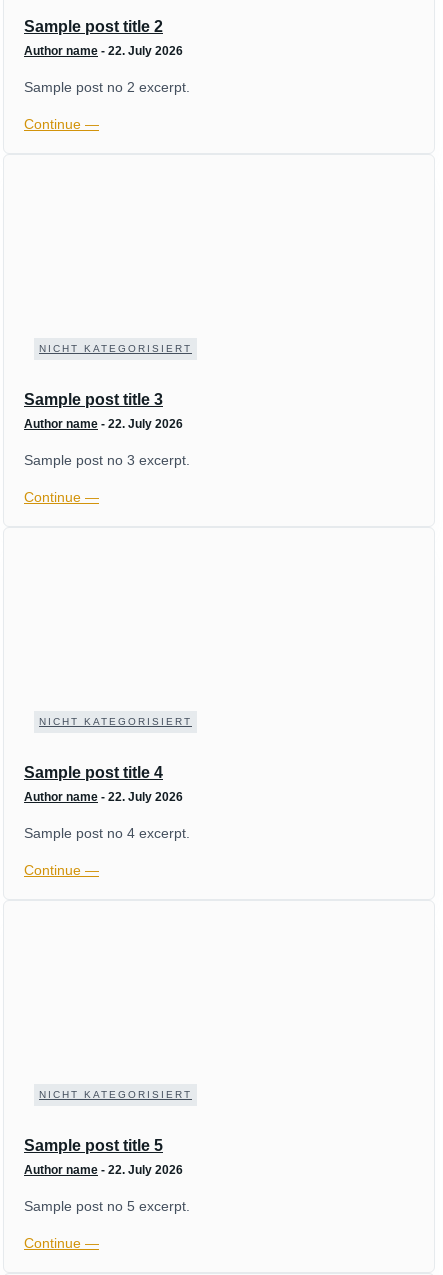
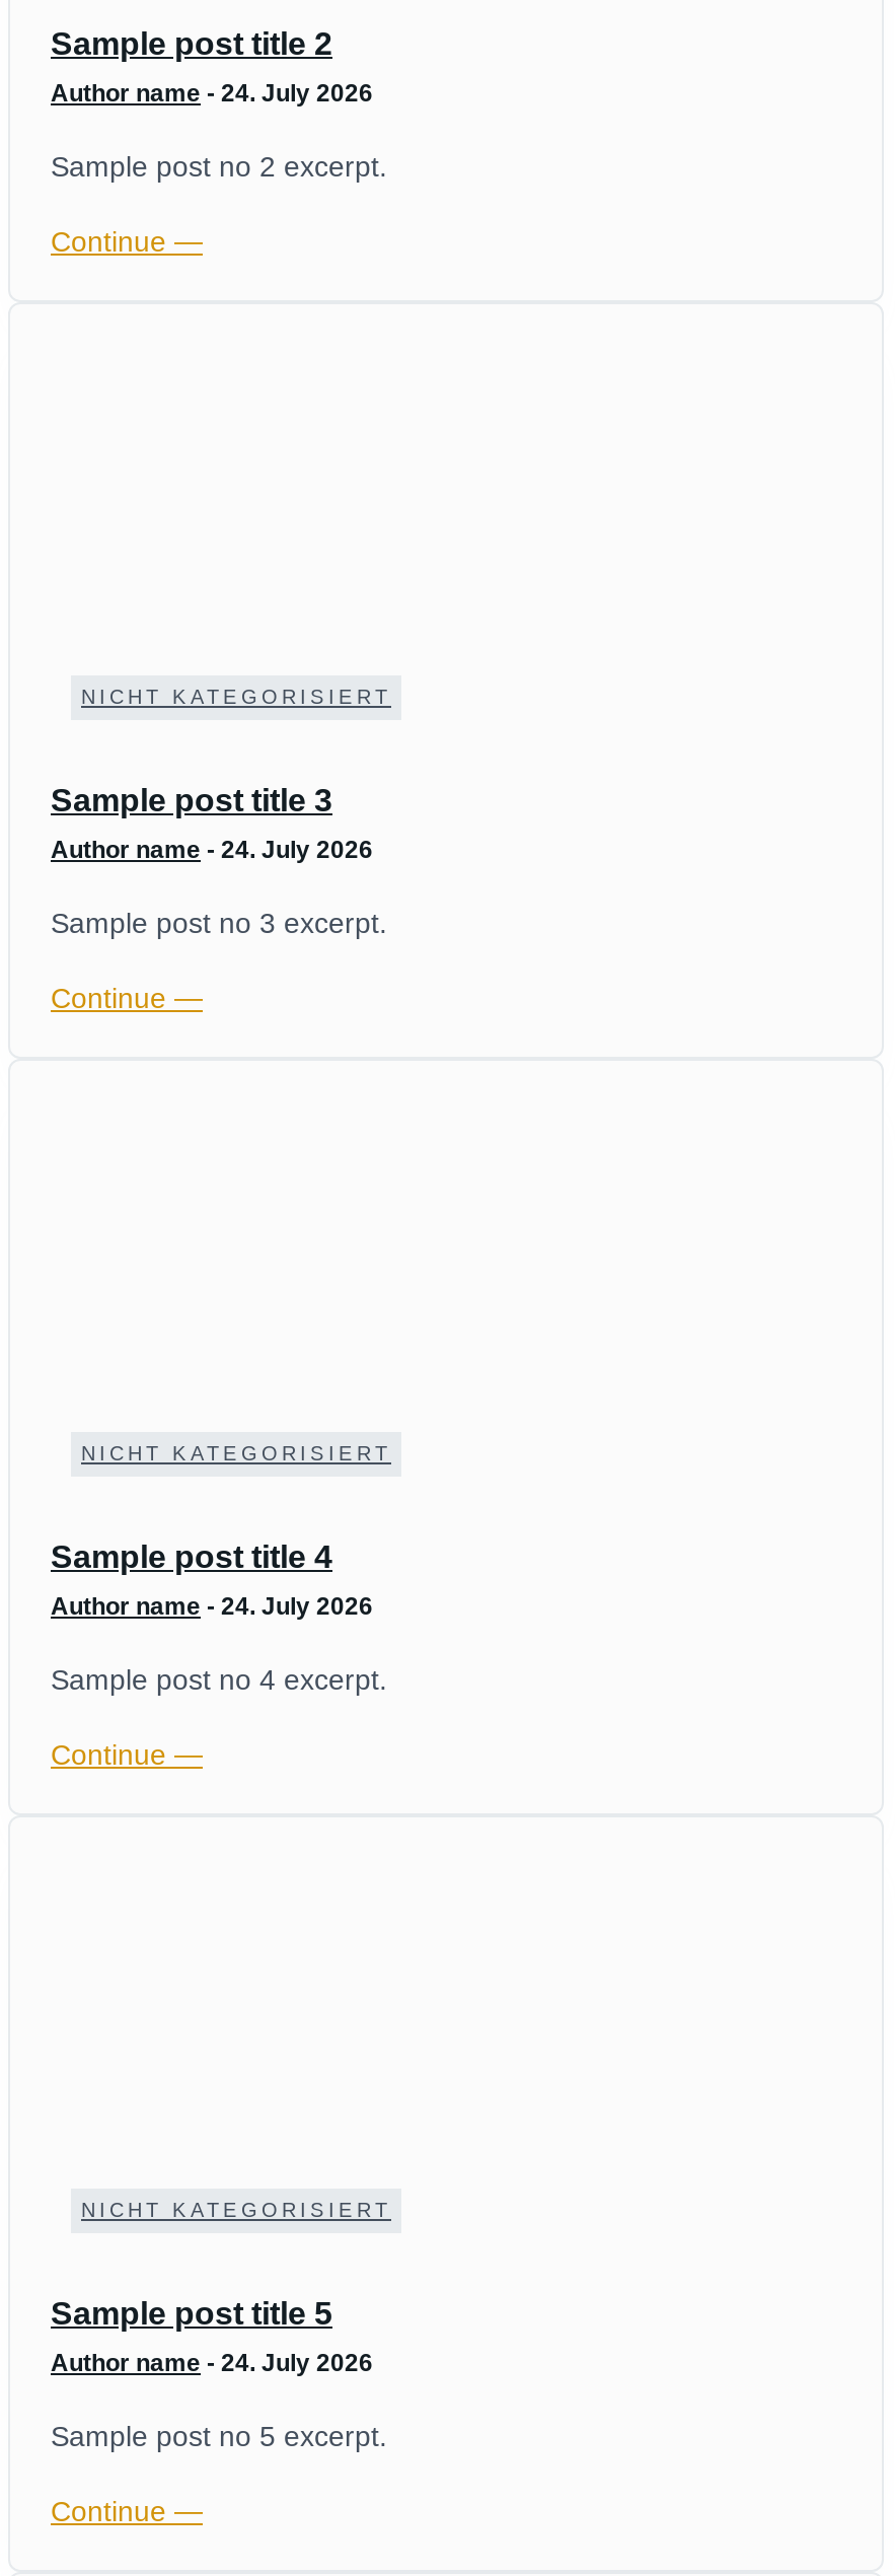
- Author name - 22. July 2026
+ Author name - 24. July 2026

- Author name - 22. July 2026
+ Author name - 24. July 2026

- Author name - 22. July 2026
+ Author name - 24. July 2026

- Author name - 22. July 2026
+ Author name - 24. July 2026
